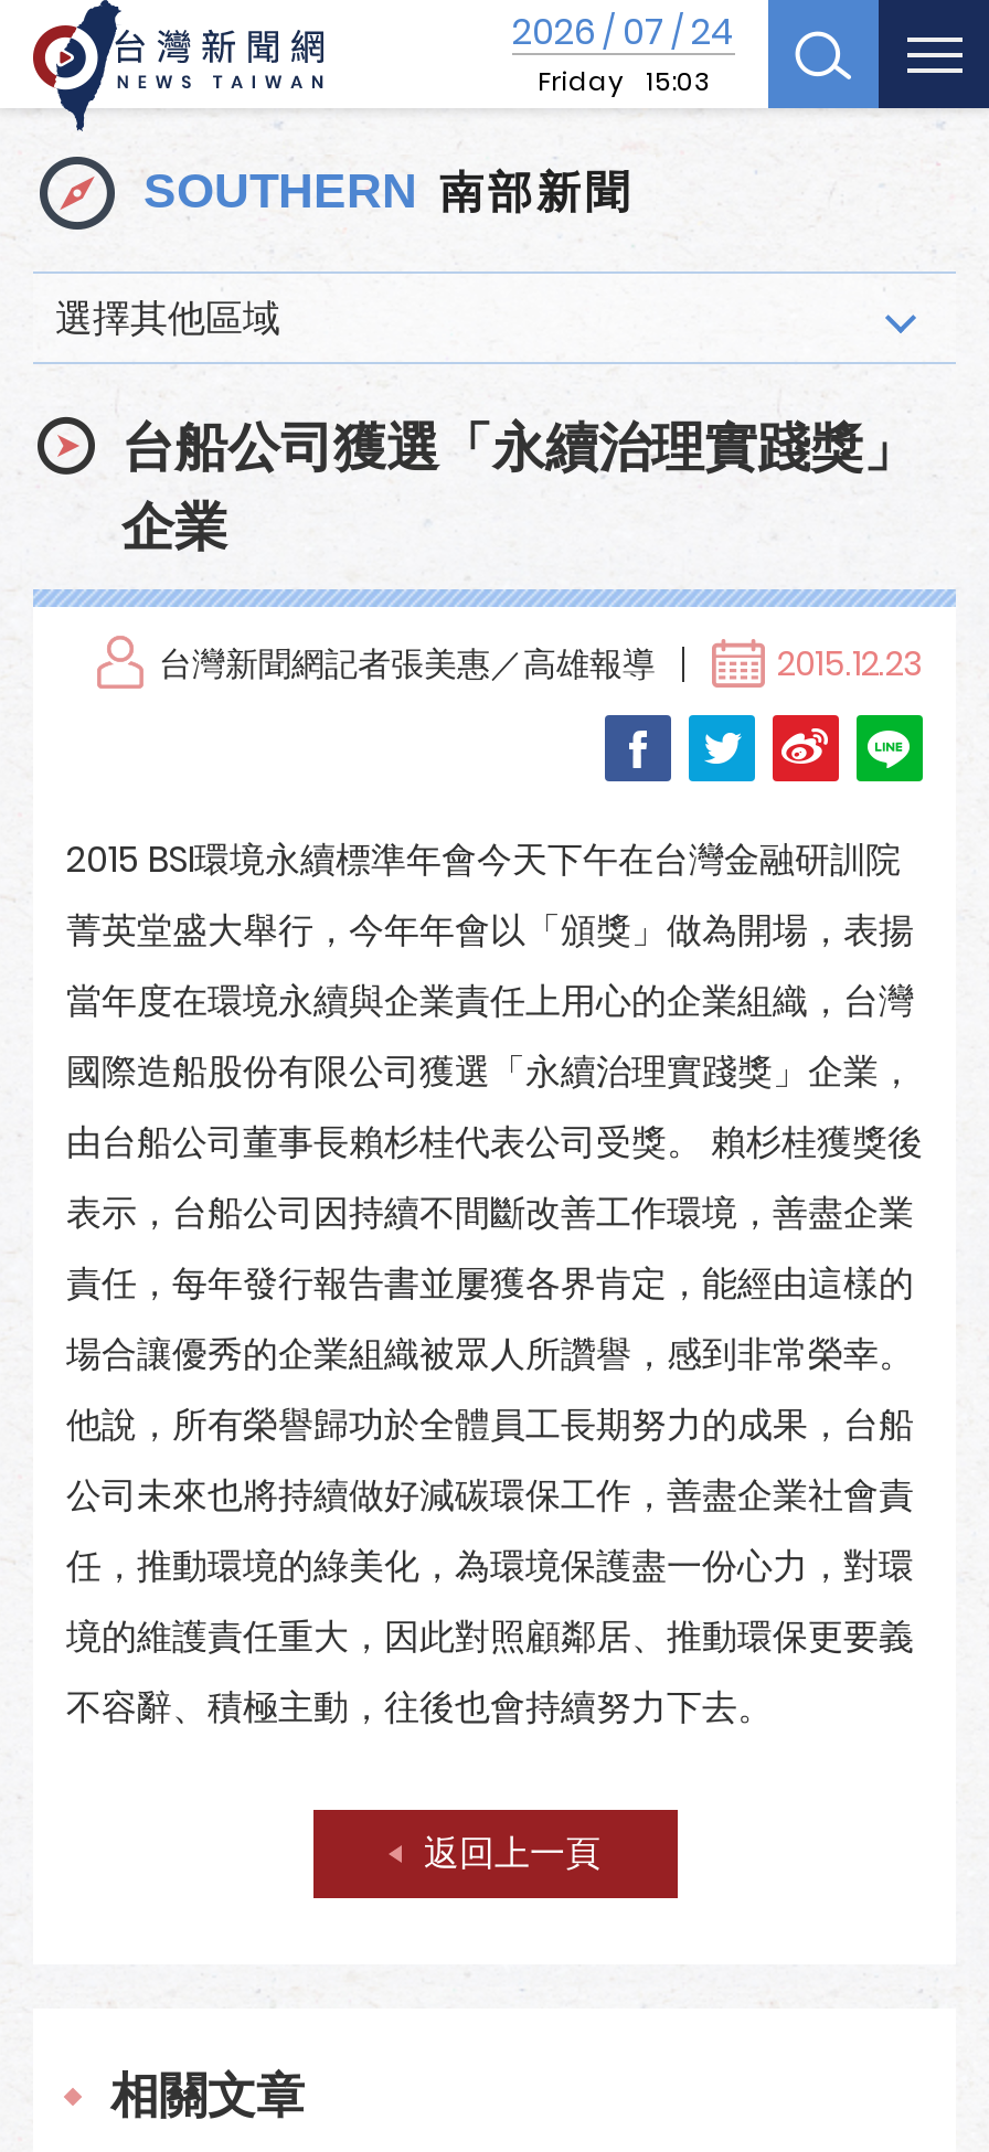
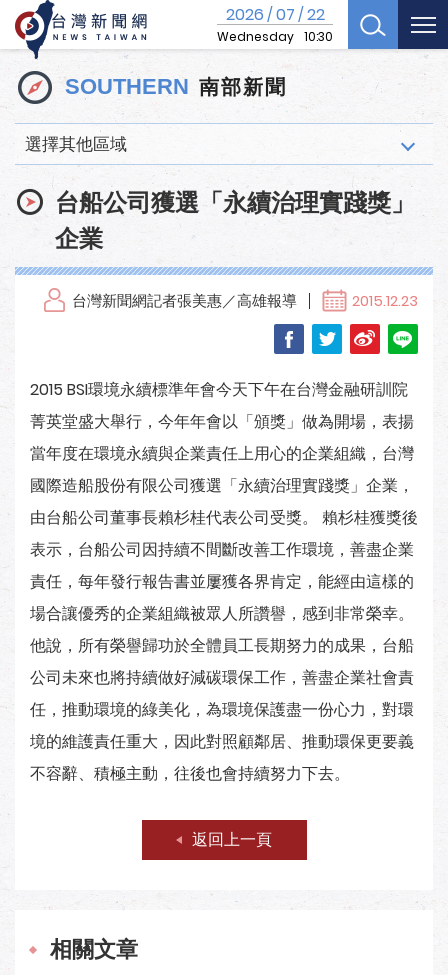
- 2026 / 07 / 24
- Friday 15:03
+ 2026 / 07 / 22
+ Wednesday 10:30
